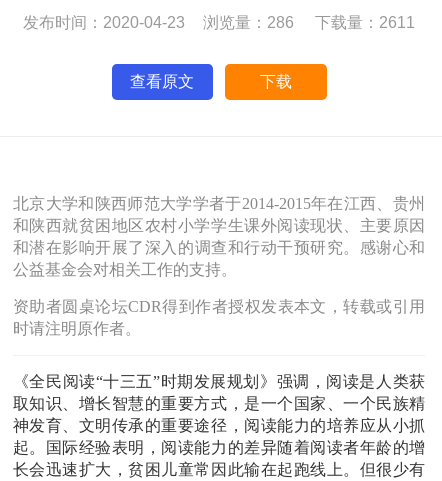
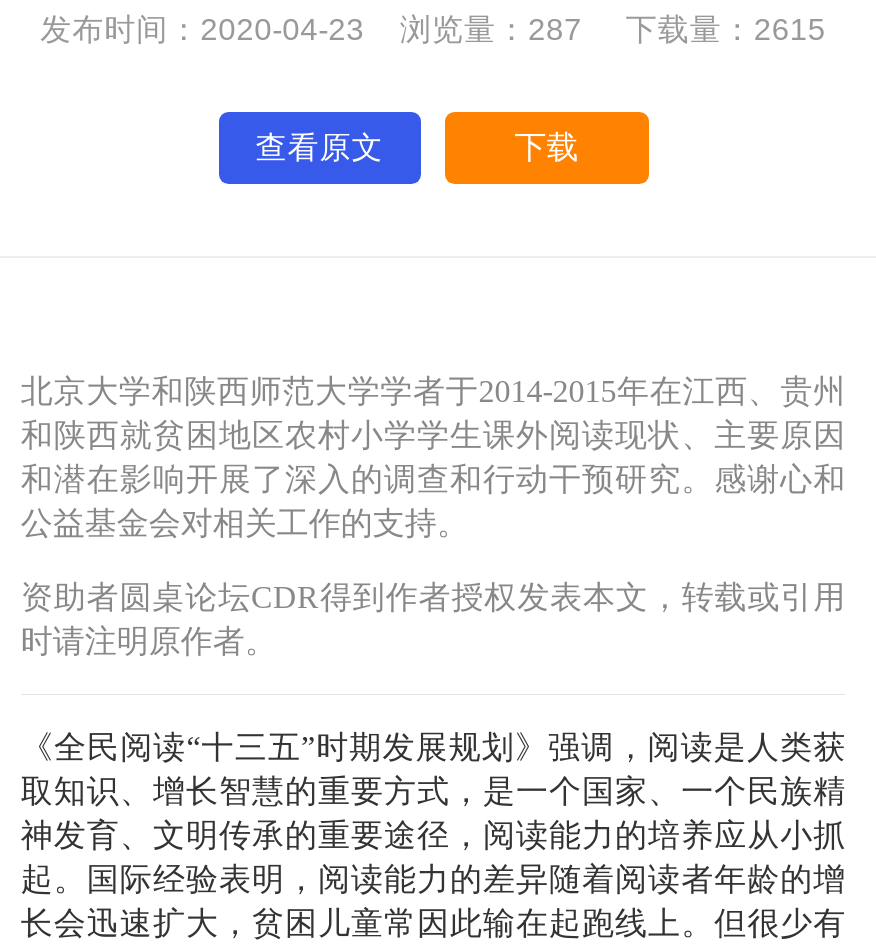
- 浏览量：286
+ 浏览量：287

- 下载量：2611
+ 下载量：2615
